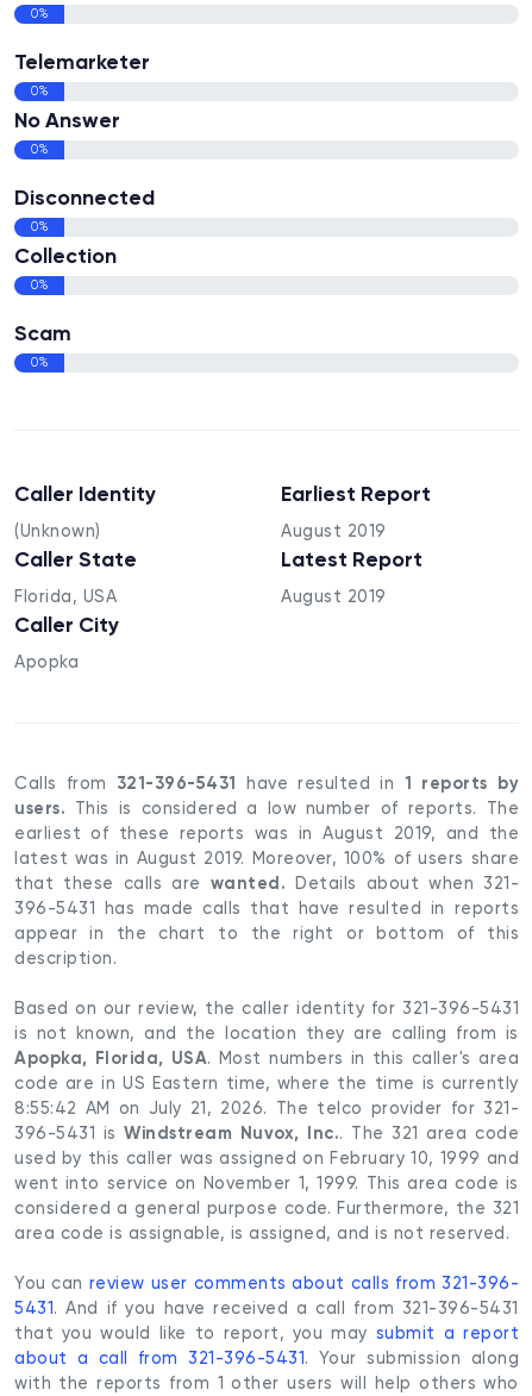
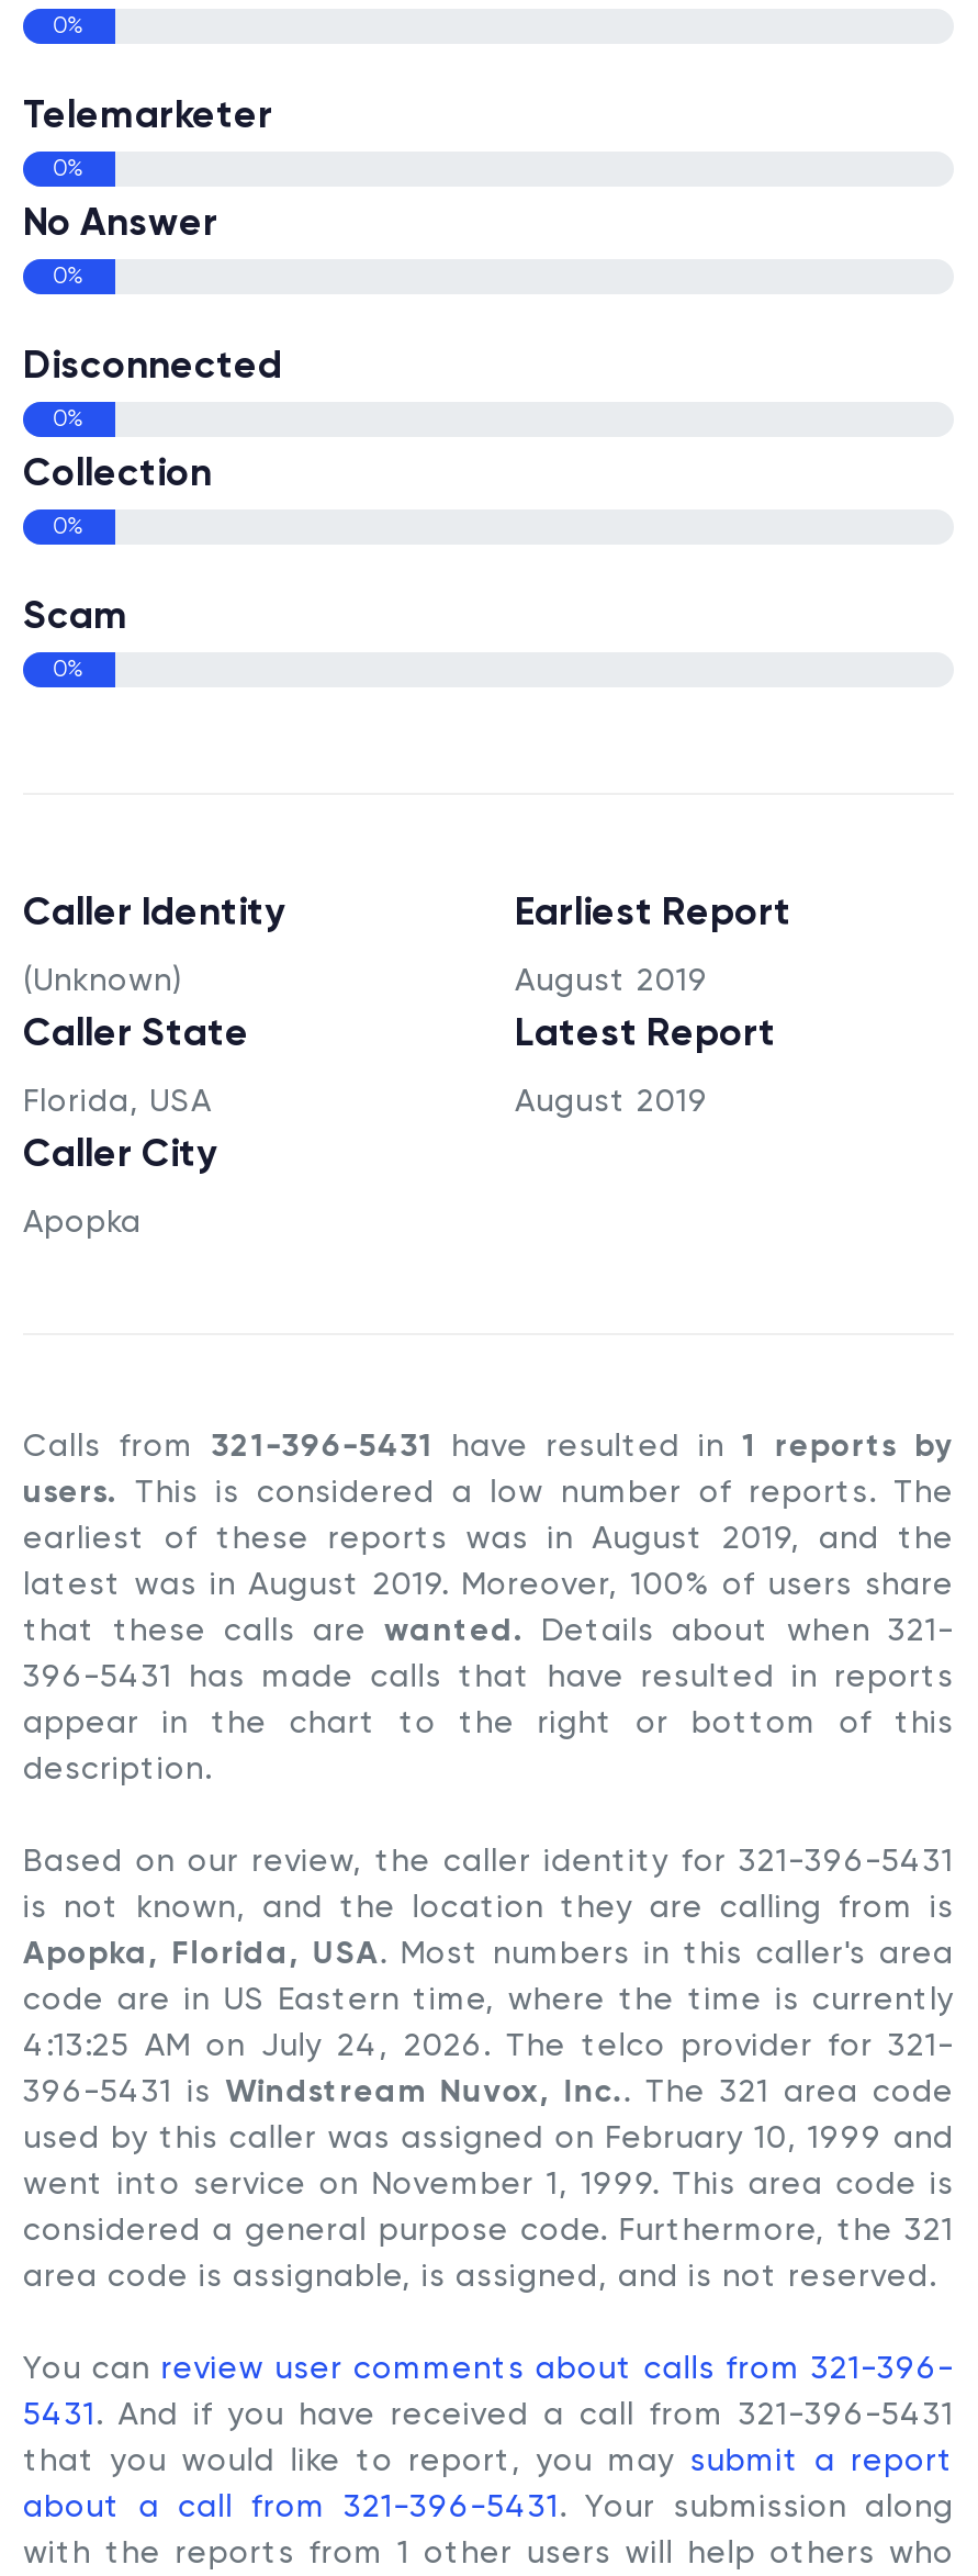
- 8:55:42 AM on July 21, 2026. The telco provider for 321-
+ 4:13:25 AM on July 24, 2026. The telco provider for 321-
